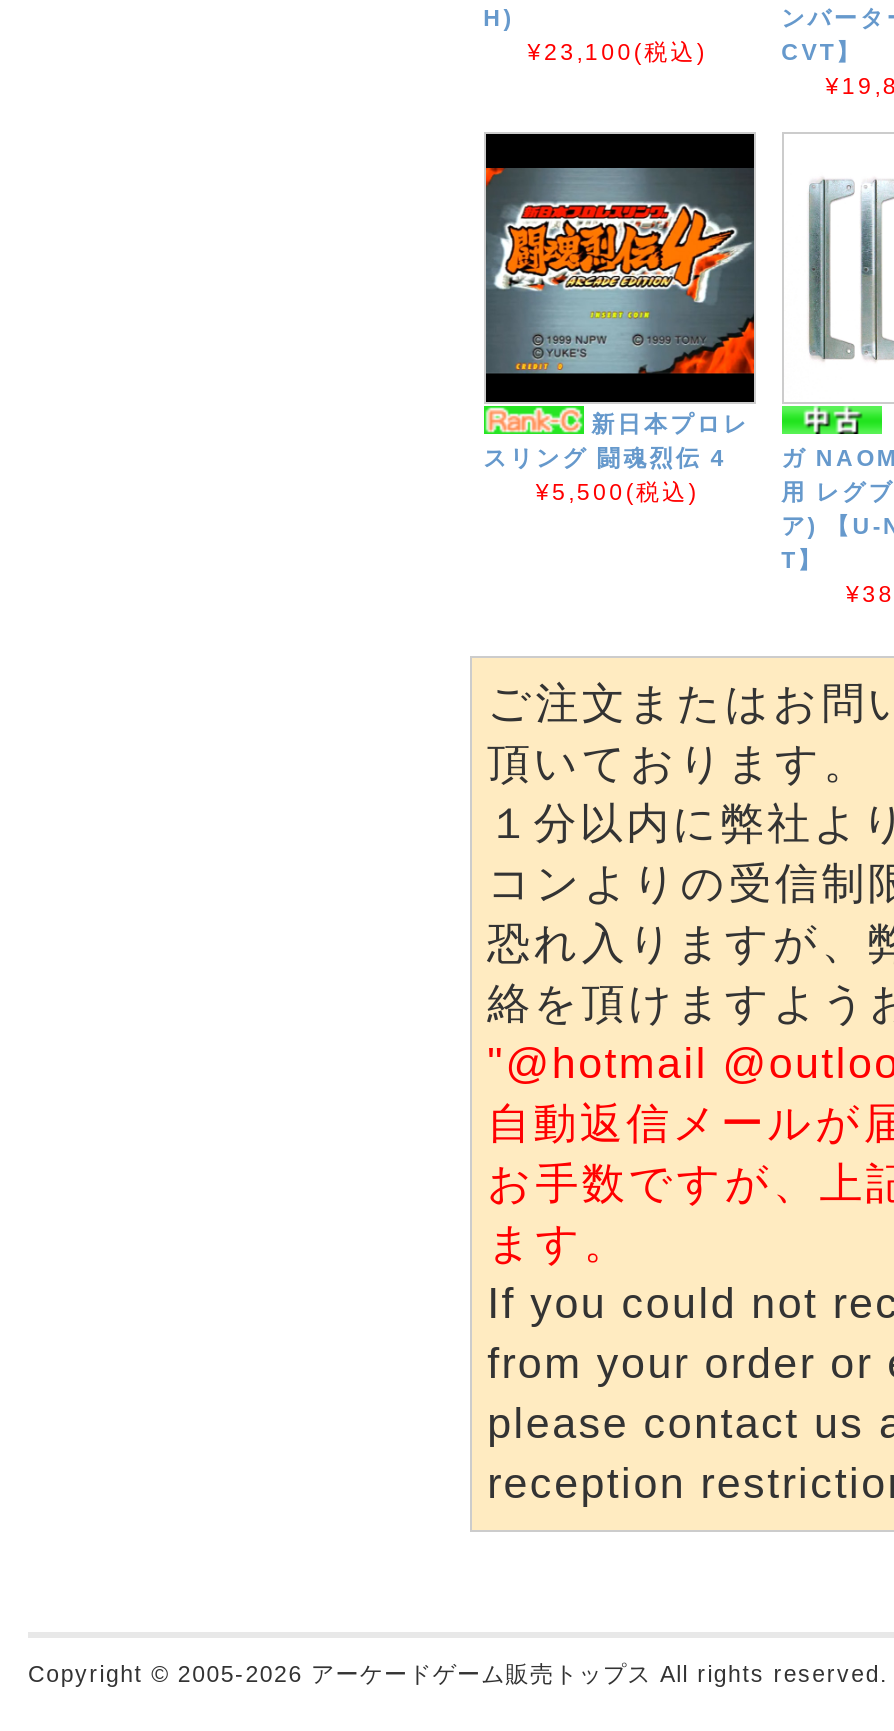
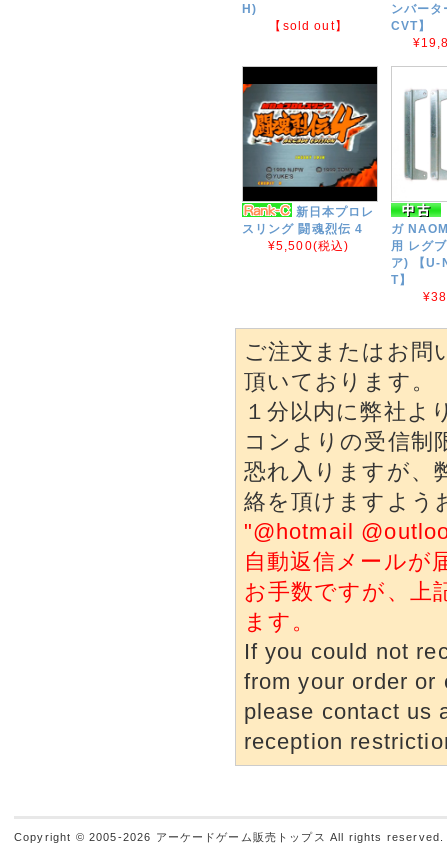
- ¥23,100 (税込)
+ 【sold out】
